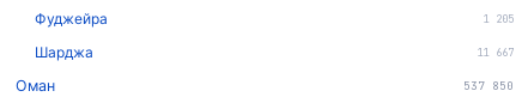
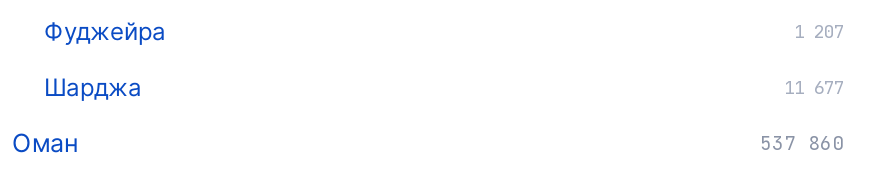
- 1 205
+ 1 207

- 11 667
+ 11 677

- 537 850
+ 537 860
